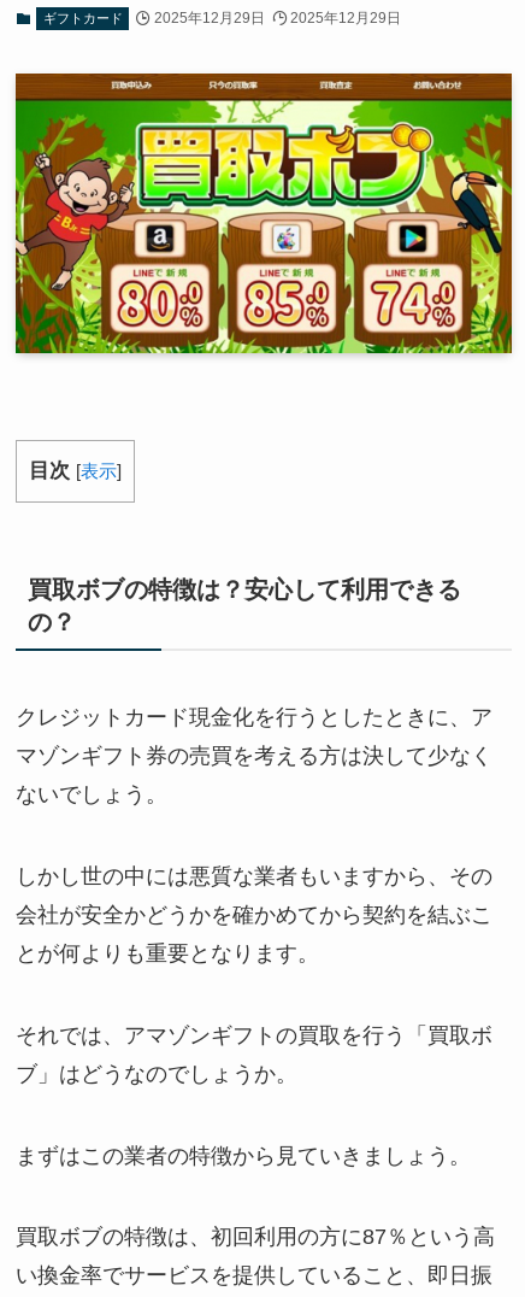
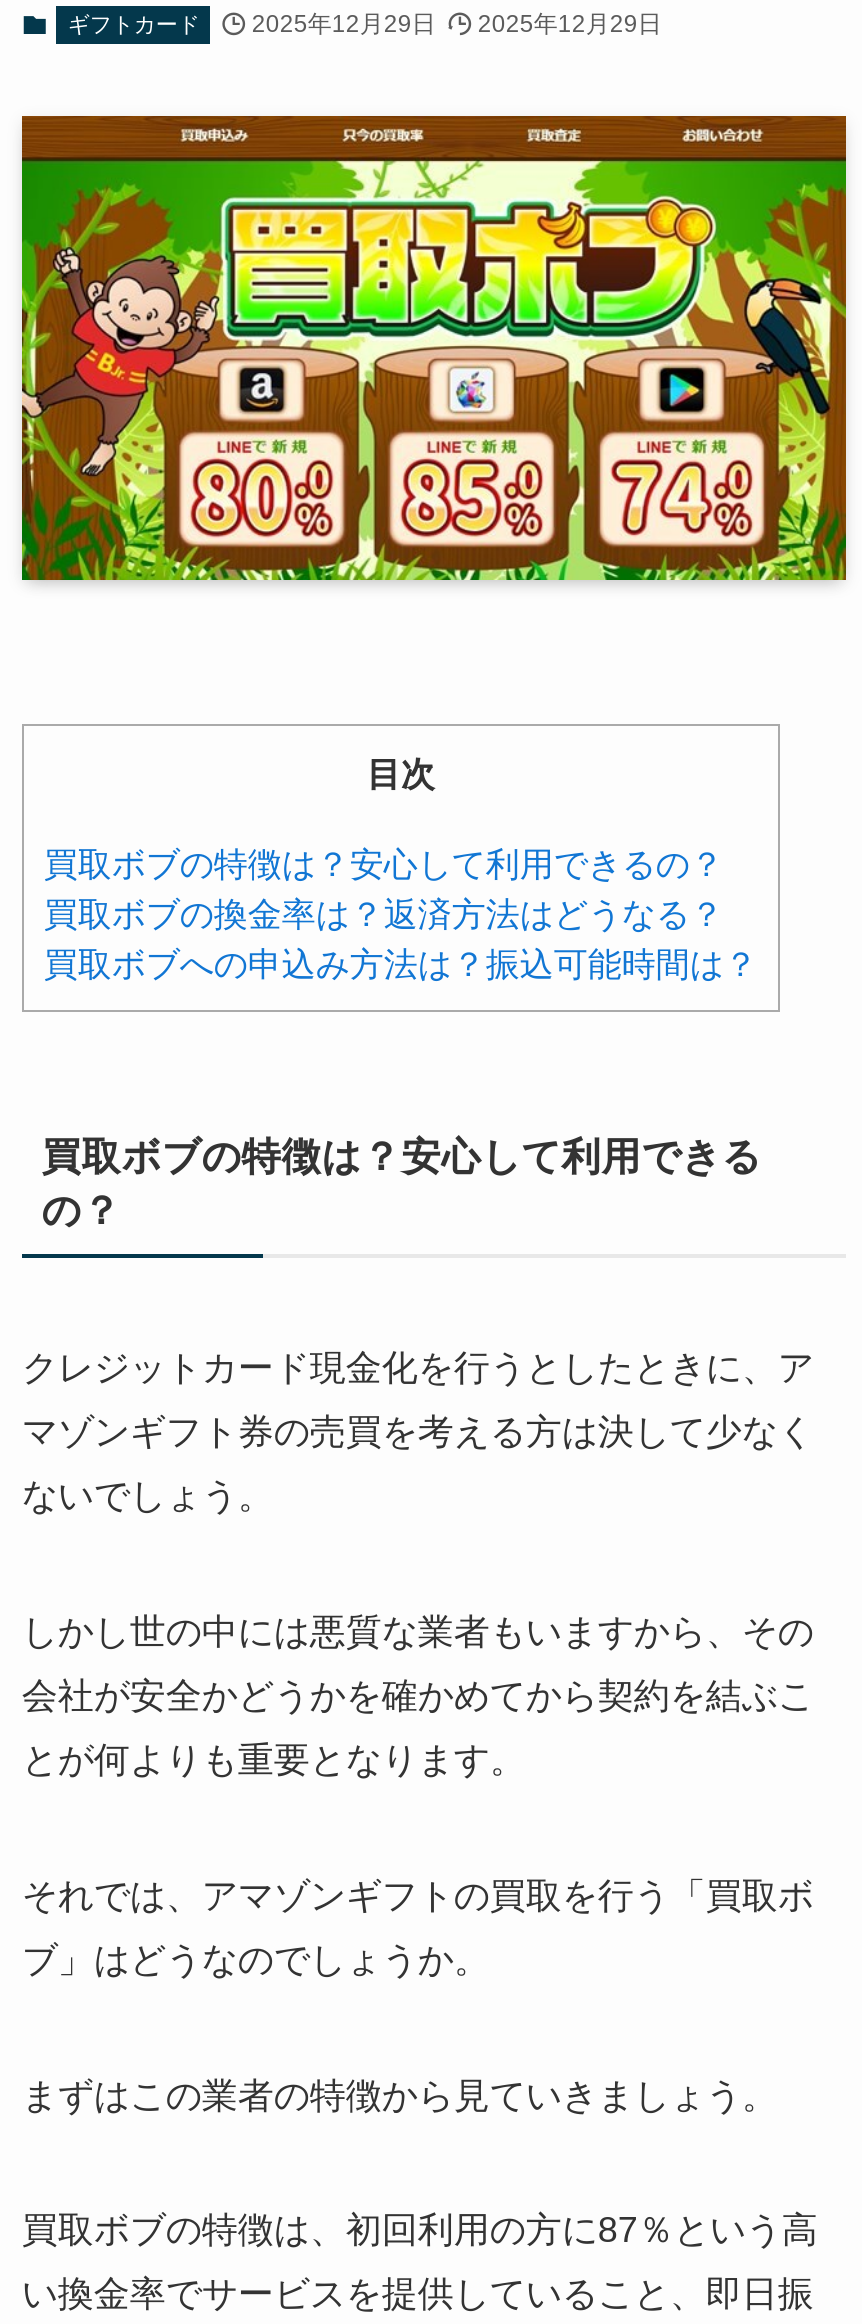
- 目次 [表示]
+ 目次
+ 買取ボブの特徴は？安心して利用できるの？
+ 買取ボブの換金率は？返済方法はどうなる？
+ 買取ボブへの申込み方法は？振込可能時間は？
